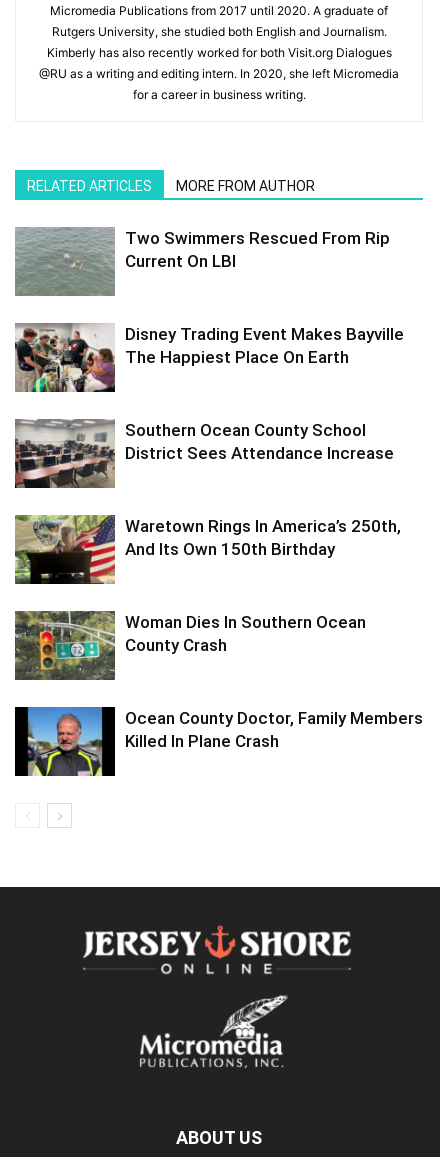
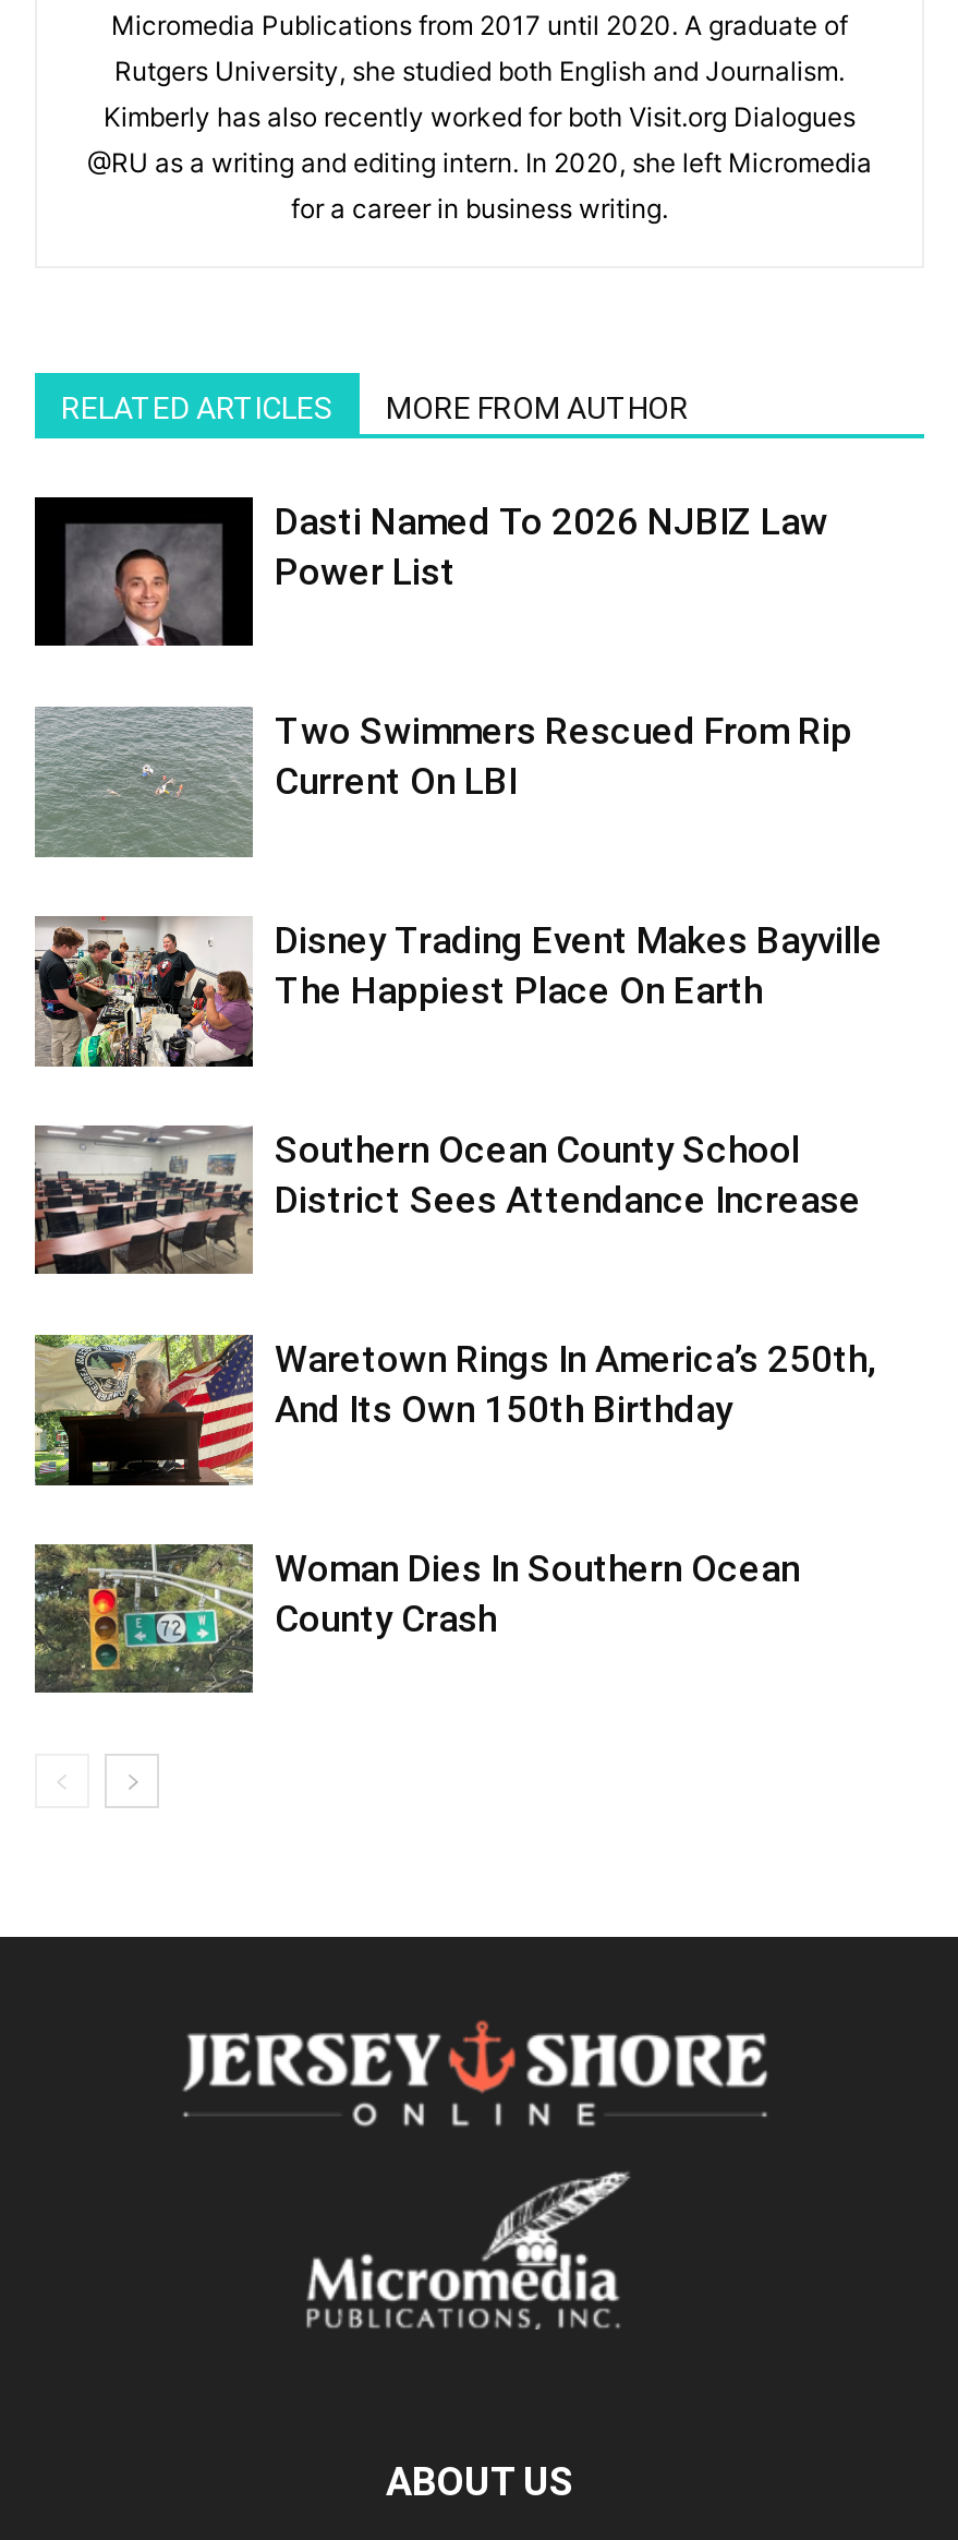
+ [image]
+ Dasti Named To 2026 NJBIZ Law
+ Power List

moved down: [image] | Two Swimmers Rescued From Rip | Current On LBI | ... | Woman Dies In Southern Ocean | County Crash

- [image]
- Ocean County Doctor, Family Members
- Killed In Plane Crash
